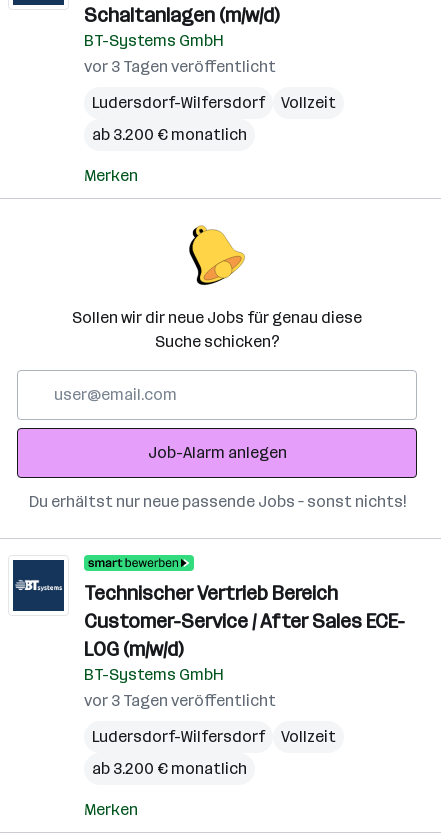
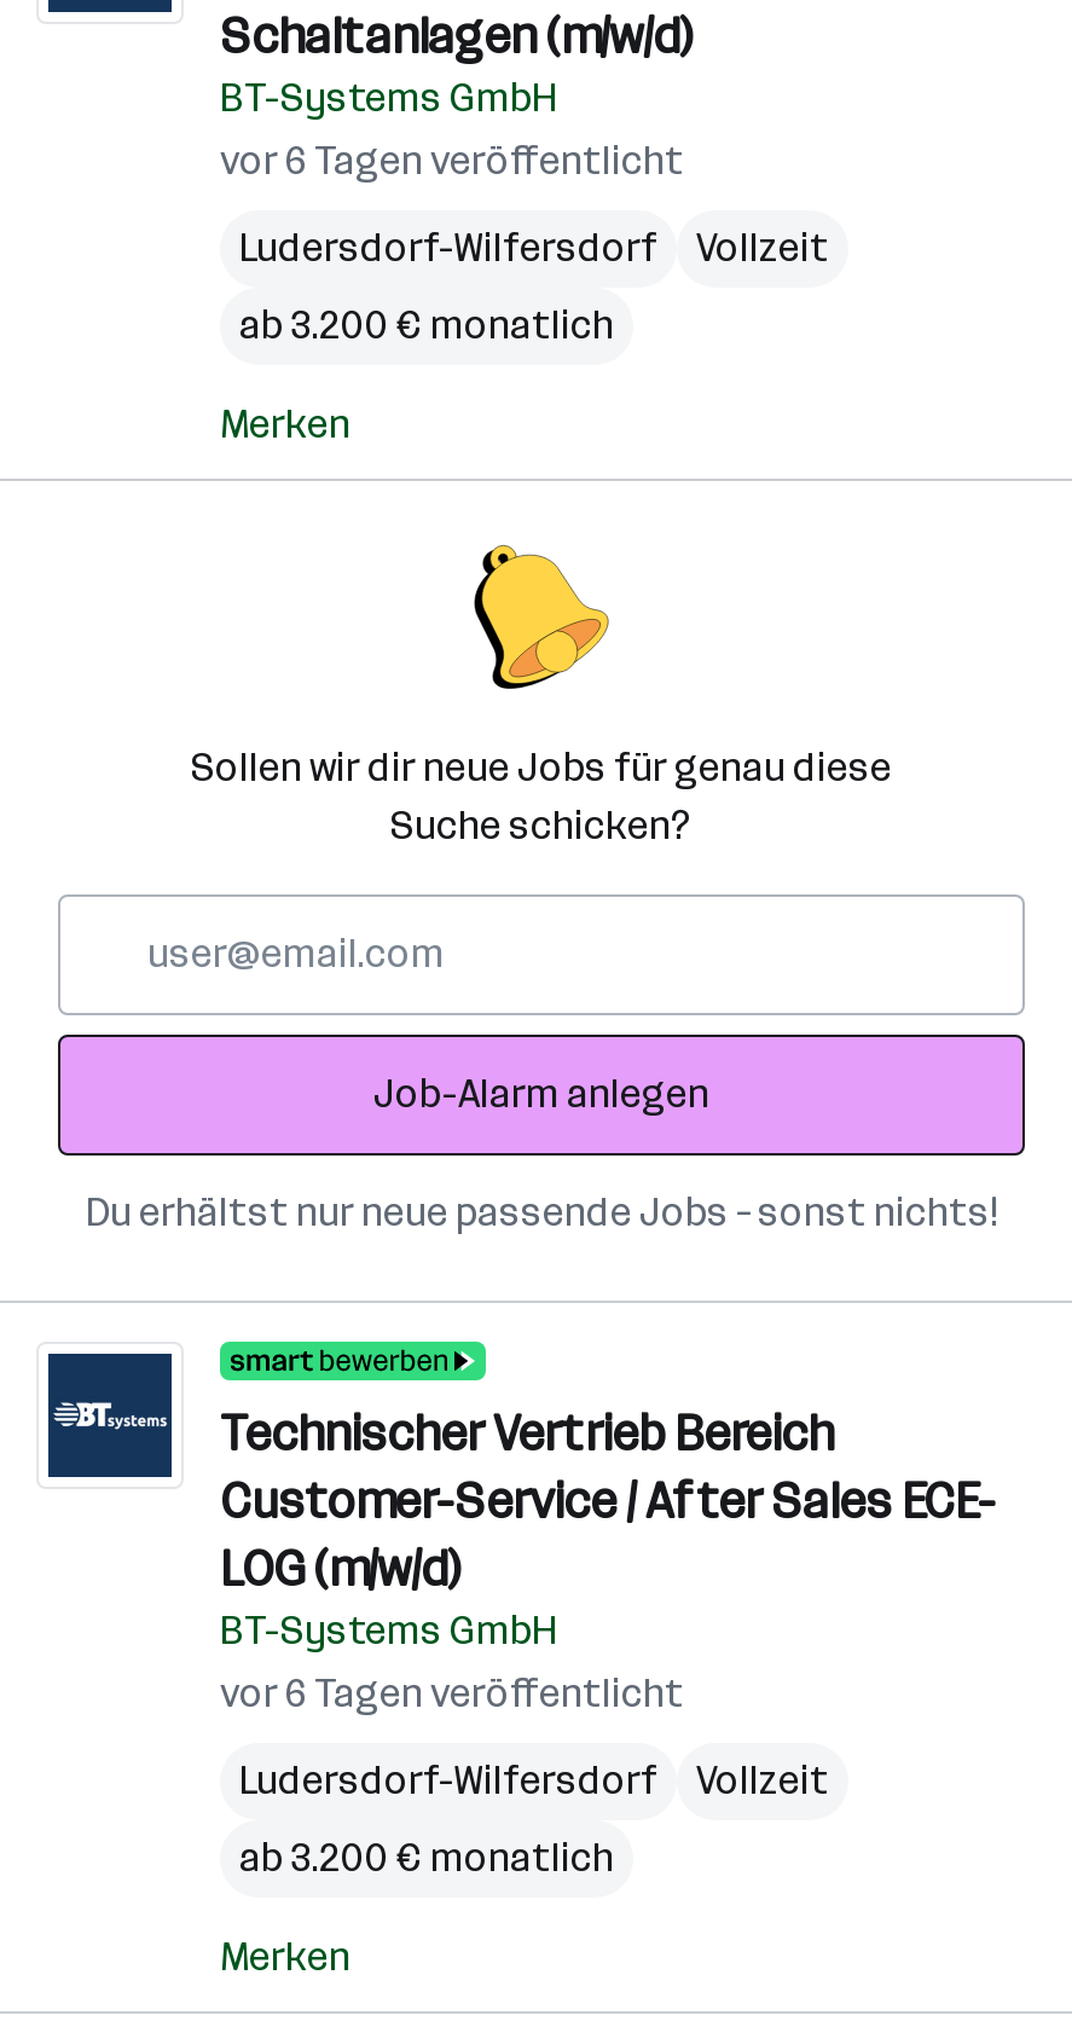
- vor 3 Tagen veröffentlicht
+ vor 6 Tagen veröffentlicht

- vor 3 Tagen veröffentlicht
+ vor 6 Tagen veröffentlicht
